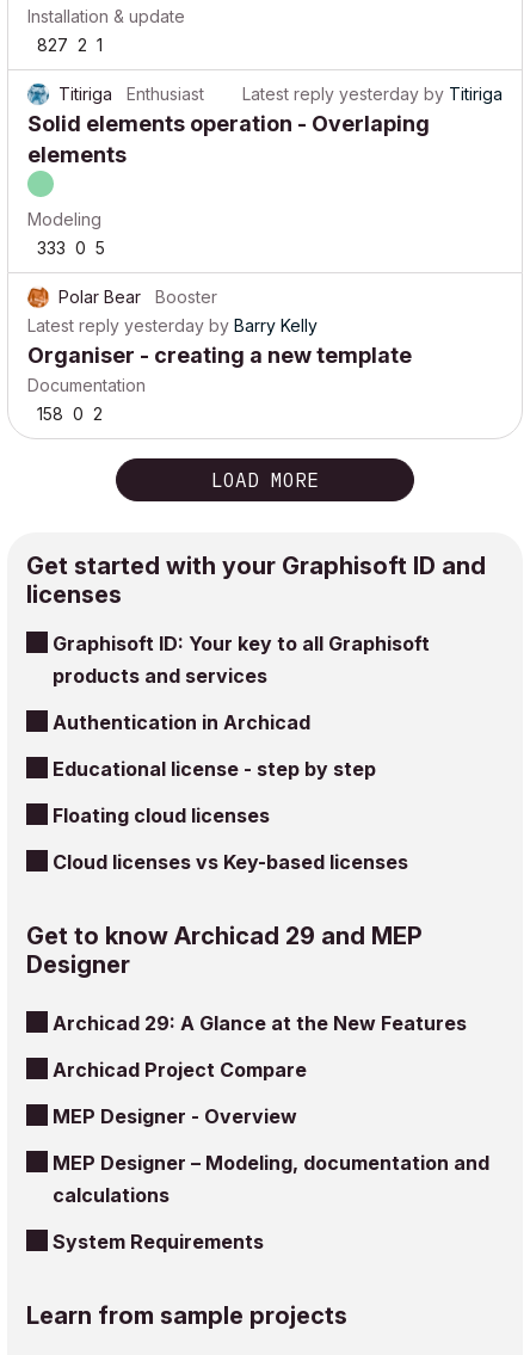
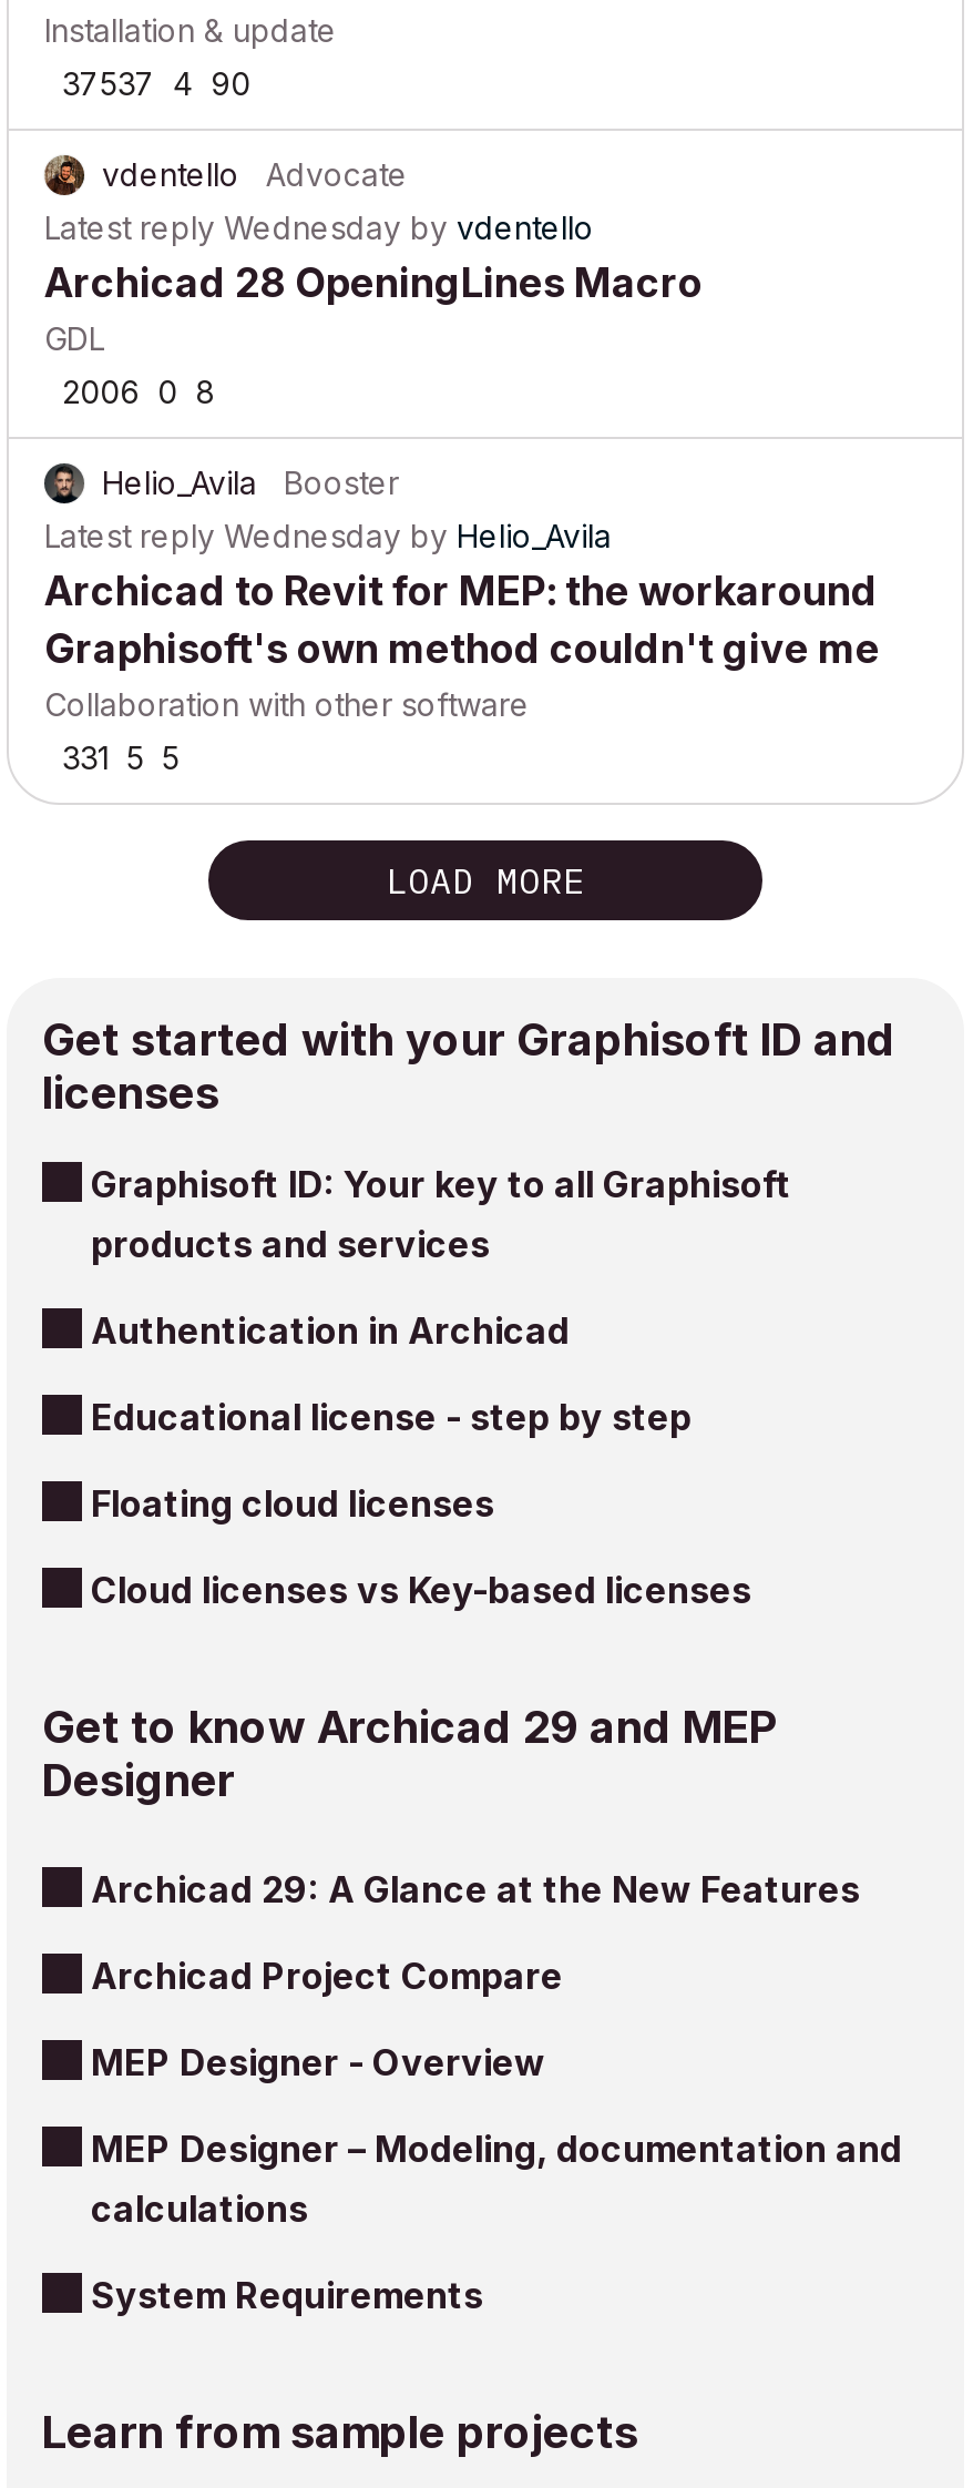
- 827 2 1
- Titiriga
- Enthusiast
- Latest reply yesterday by Titiriga
- Solid elements operation - Overlaping
- elements
- Modeling
- 333 0 5
- Polar Bear
+ 37537 4 90
+ vdentello
+ Advocate
+ Latest reply Wednesday by vdentello
+ Archicad 28 OpeningLines Macro
+ GDL
+ 2006 0 8
+ Helio_Avila

moved up: Booster

- Latest reply yesterday by Barry Kelly
- Organiser - creating a new template
- Documentation
- 158 0 2
+ Latest reply Wednesday by Helio_Avila
+ Archicad to Revit for MEP: the workaround
+ Graphisoft's own method couldn't give me
+ Collaboration with other software
+ 331 5 5
